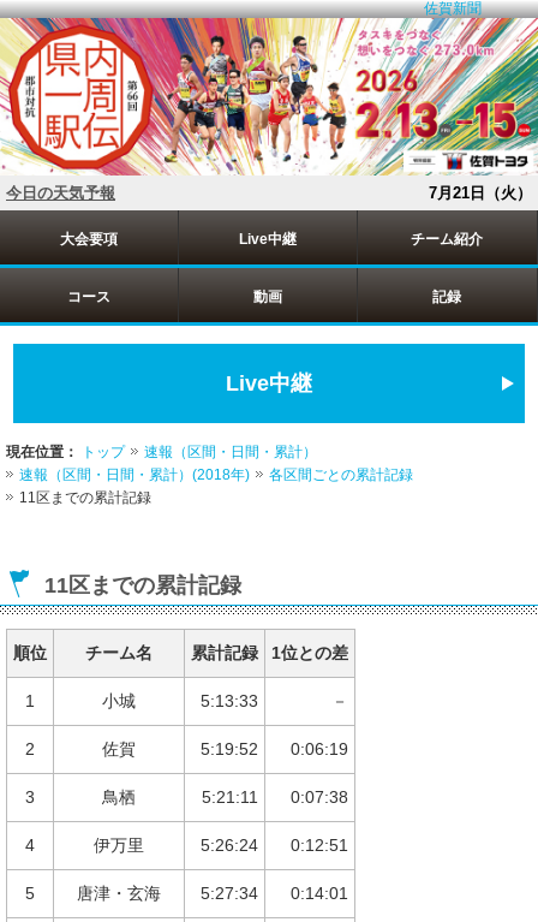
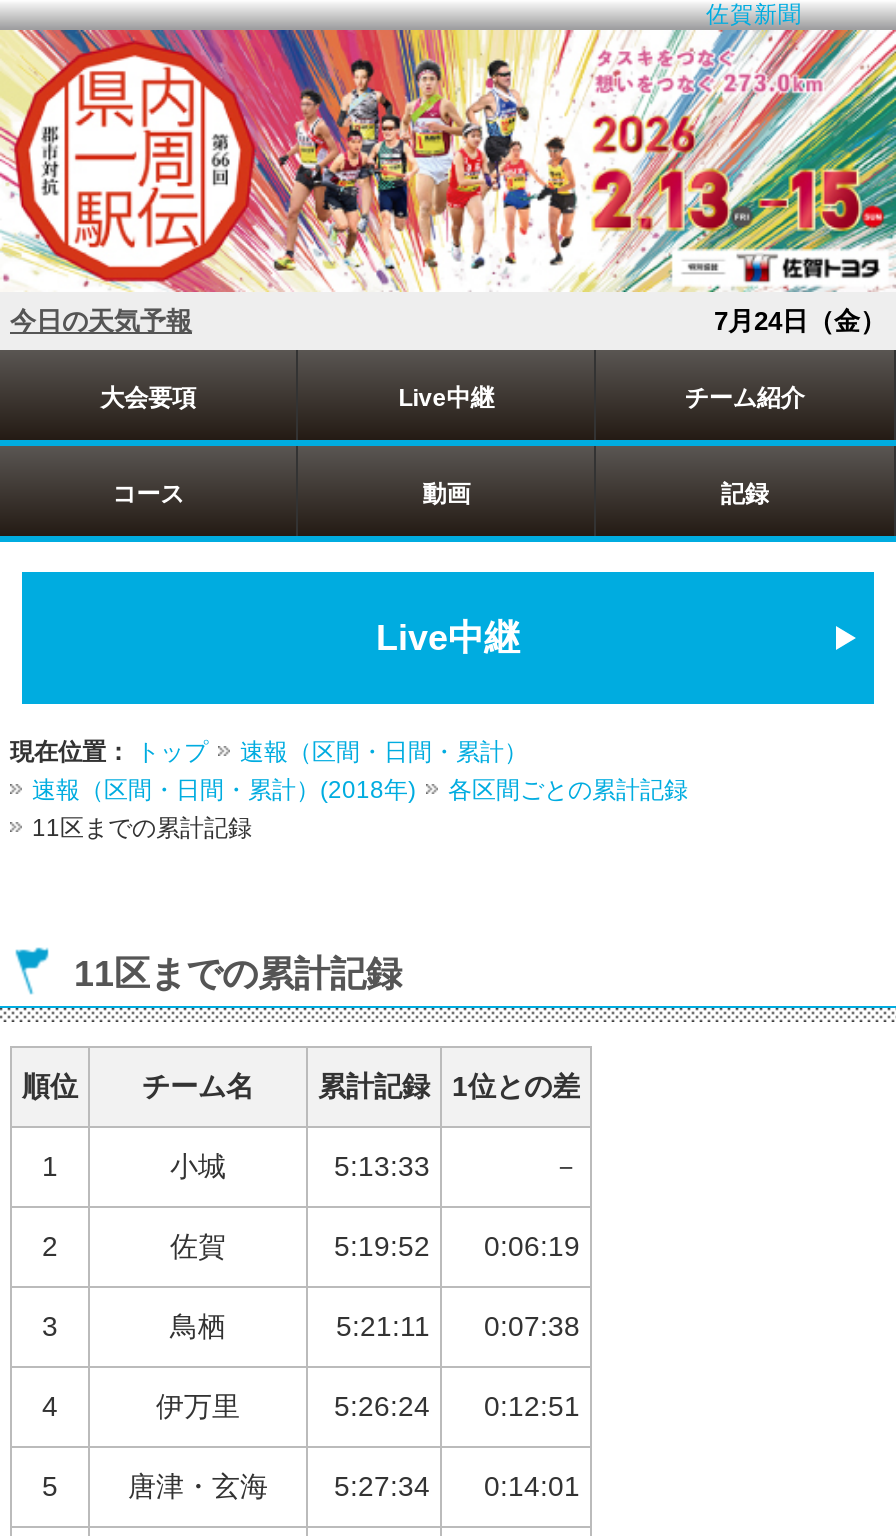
- 7月21日（火）
+ 7月24日（金）
